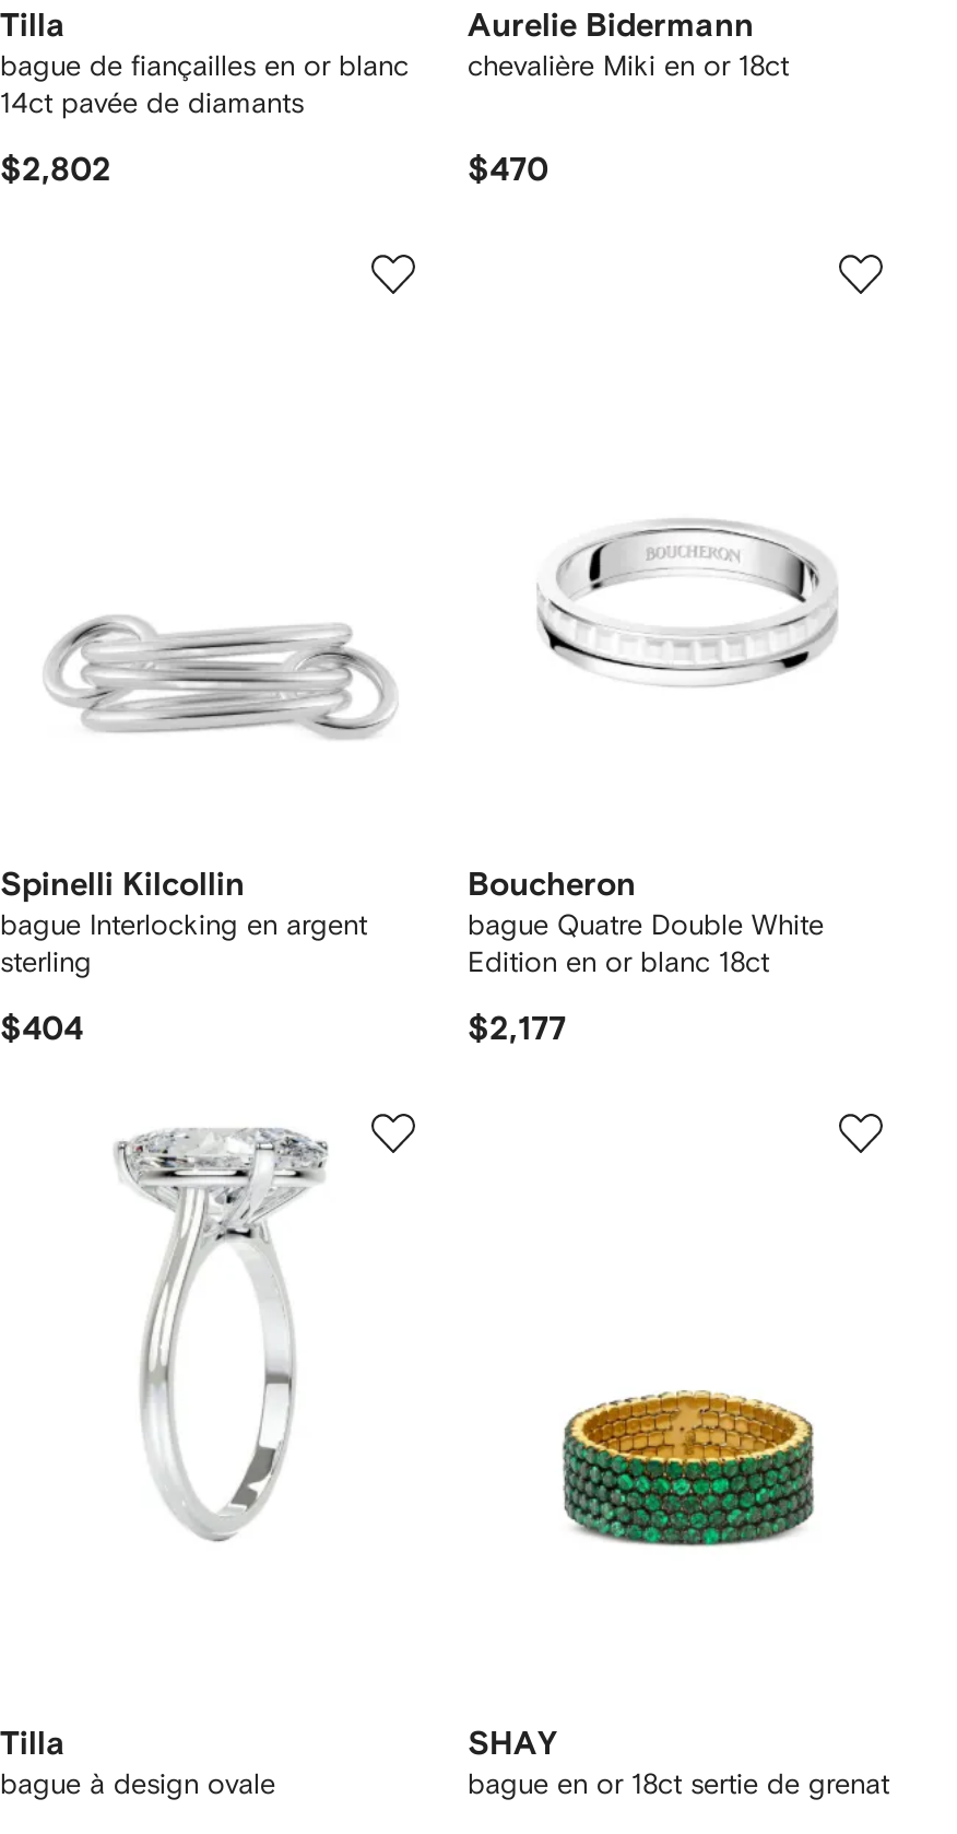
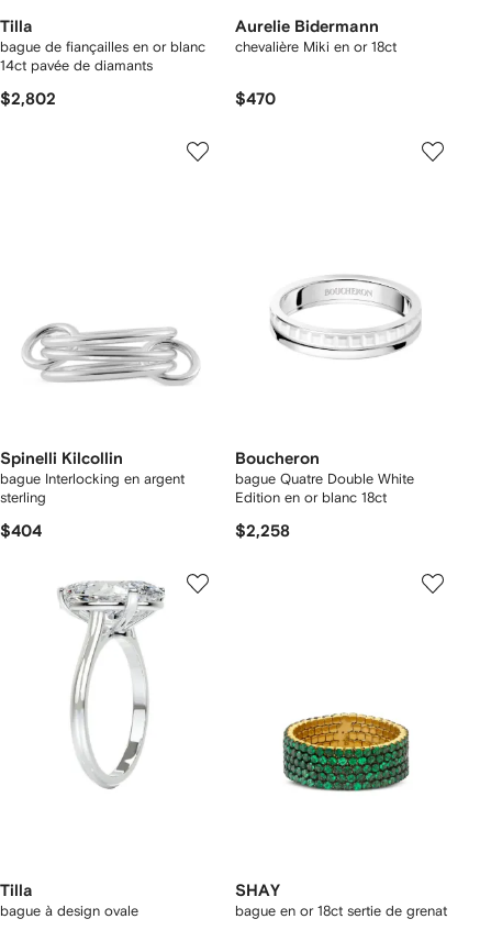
- $2,177
+ $2,258
